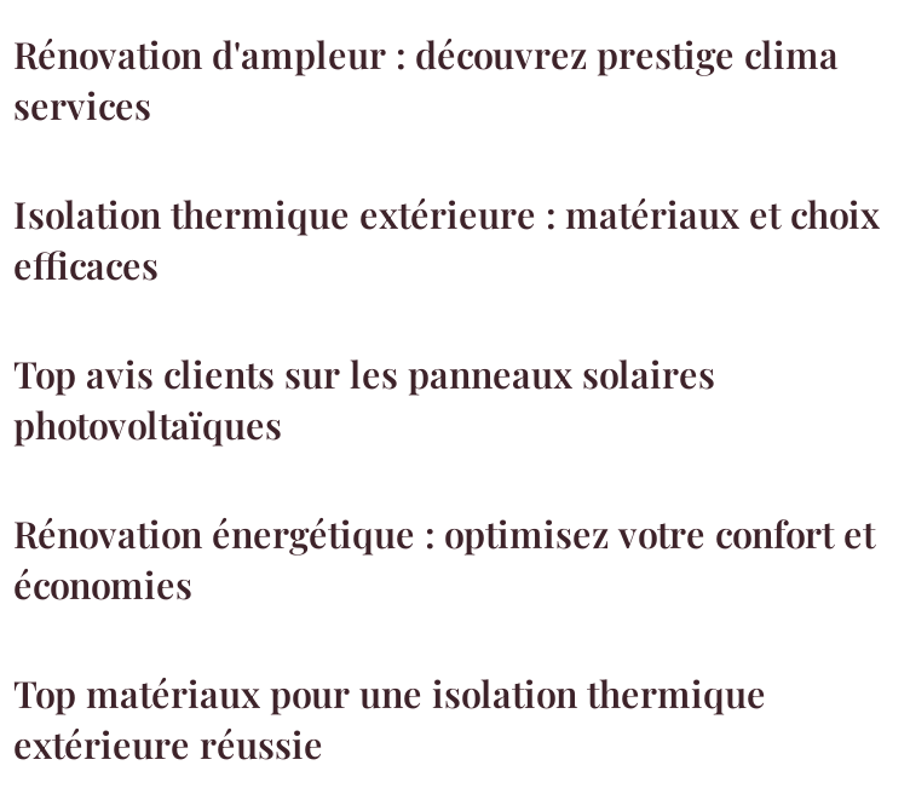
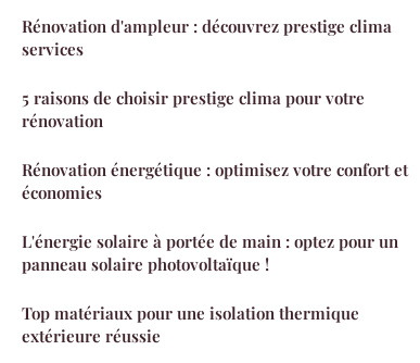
- Isolation thermique extérieure : matériaux et choix
- efficaces
- Top avis clients sur les panneaux solaires
- photovoltaïques
+ 5 raisons de choisir prestige clima pour votre
+ rénovation

moved up: Rénovation énergétique : optimisez votre confort et | économies

+ L'énergie solaire à portée de main : optez pour un
+ panneau solaire photovoltaïque !
